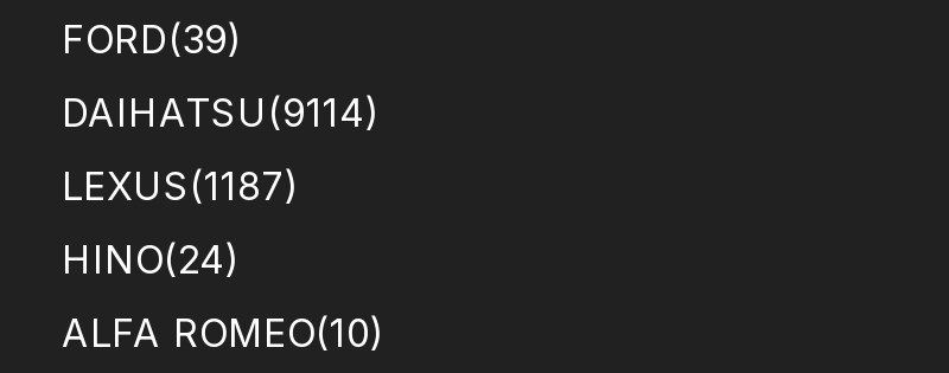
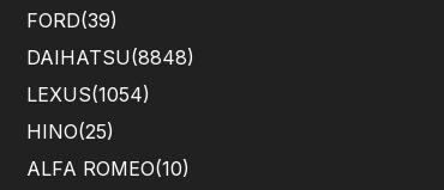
- DAIHATSU (9114)
+ DAIHATSU (8848)

- LEXUS (1187)
+ LEXUS (1054)

- HINO(24)
+ HINO(25)
